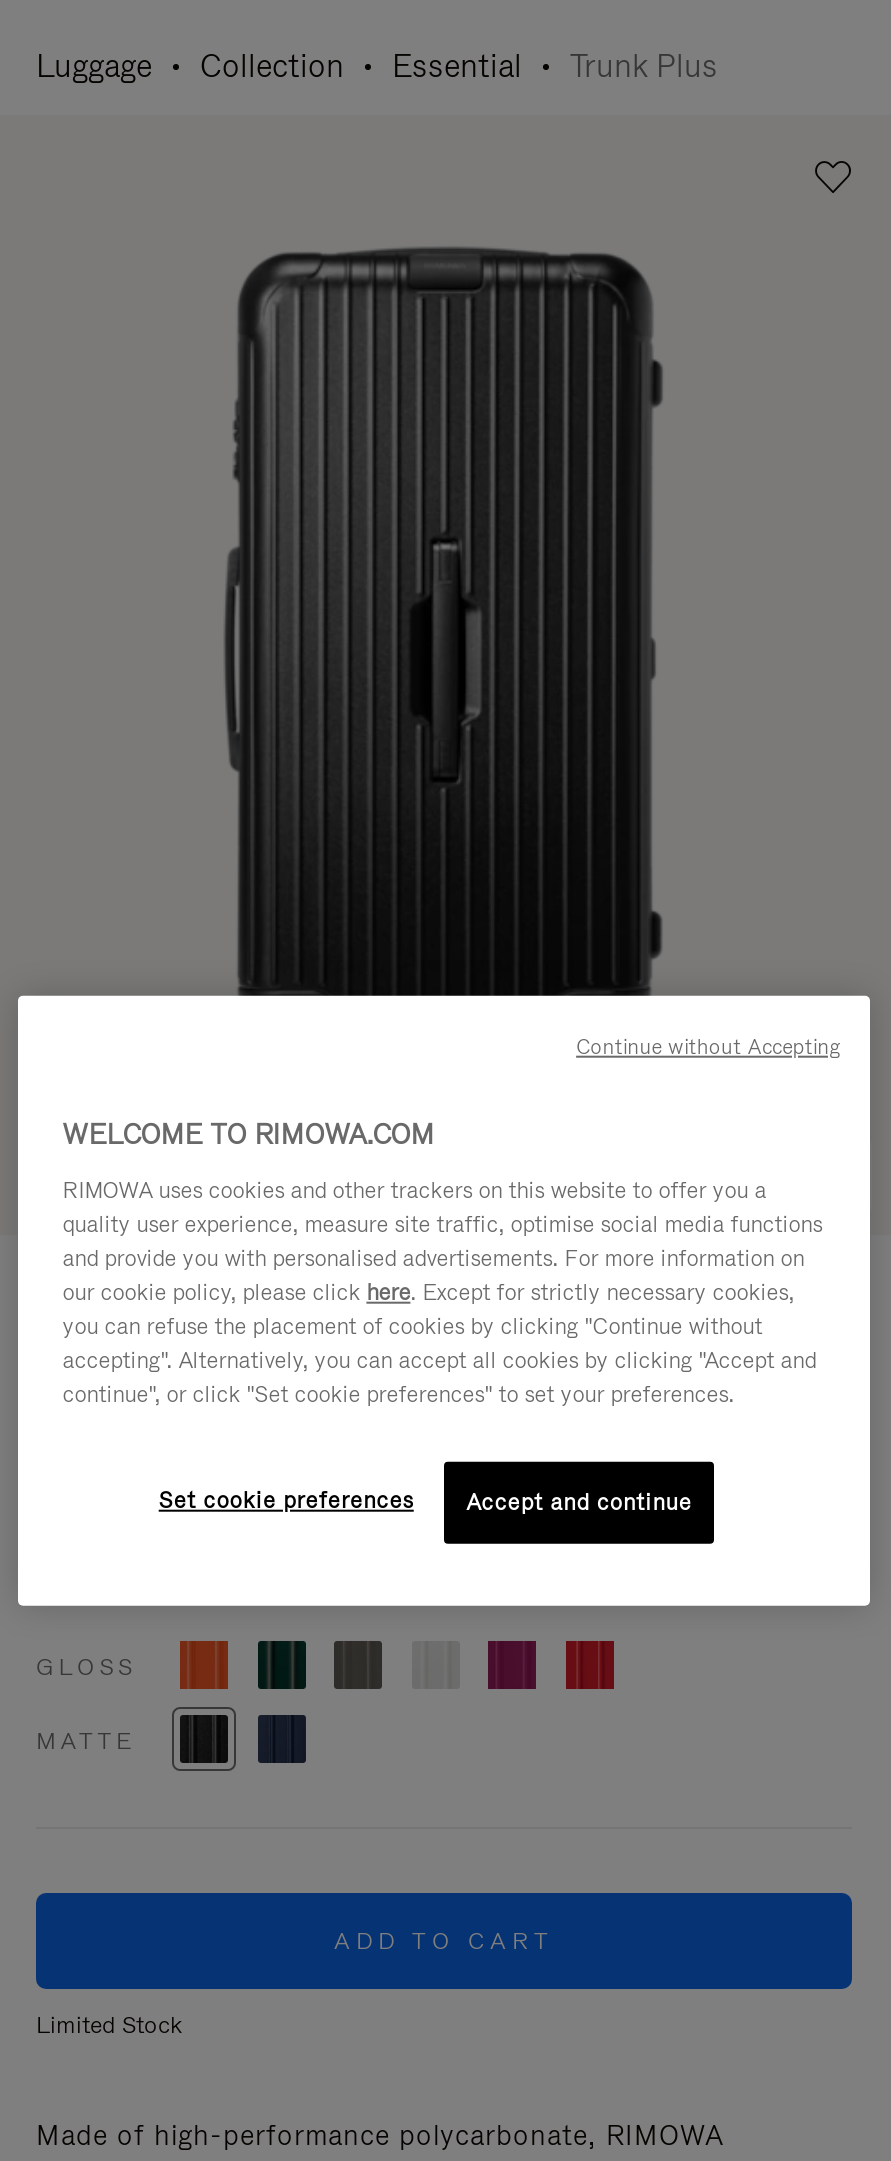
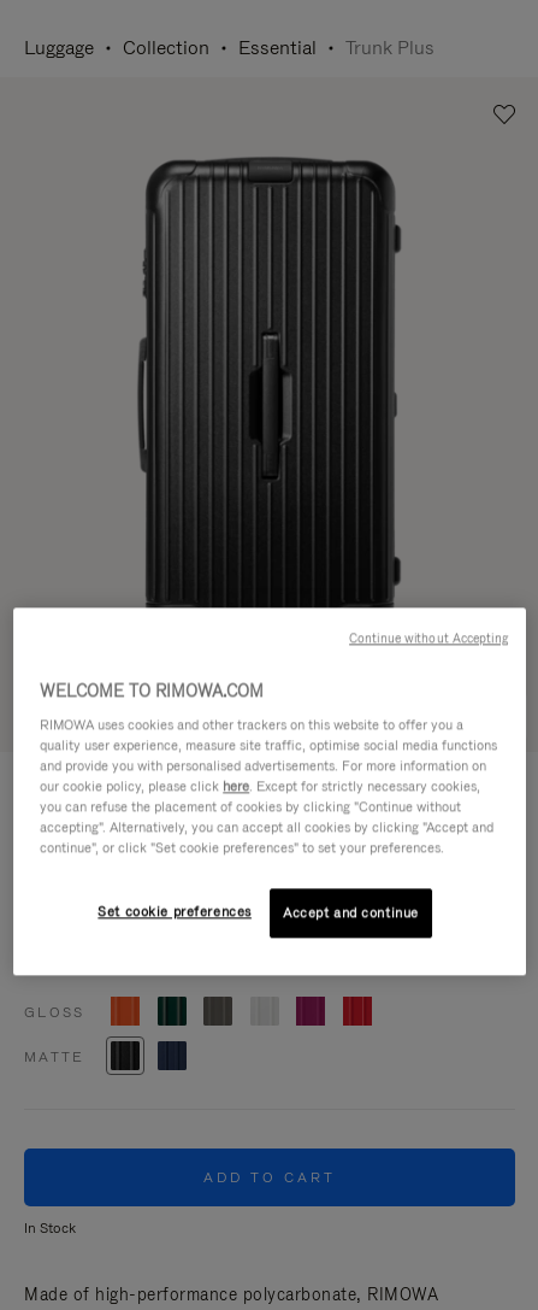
- Limited Stock
+ In Stock
